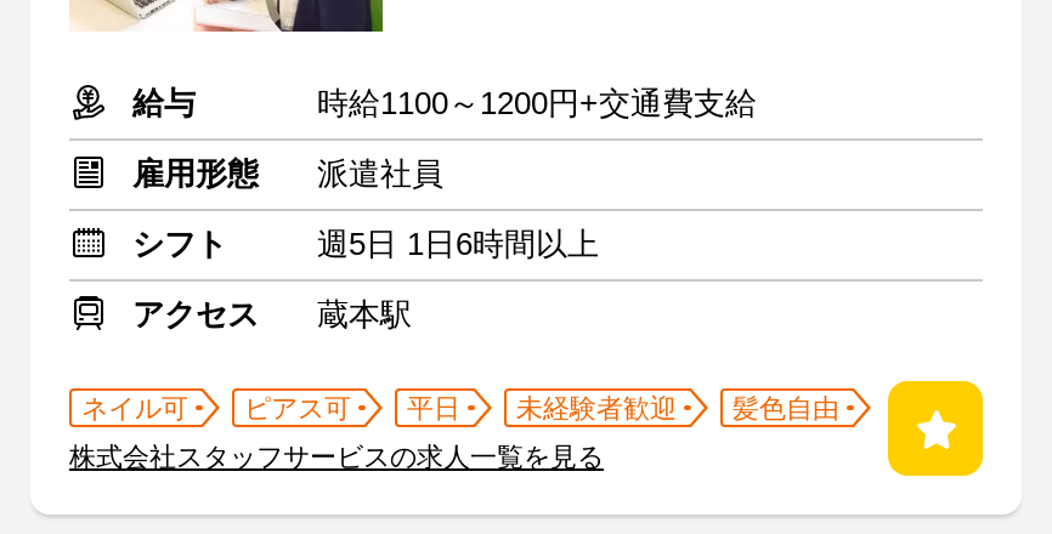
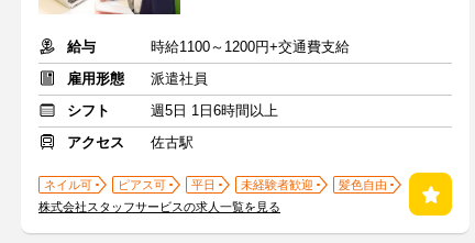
- 蔵本駅
+ 佐古駅
